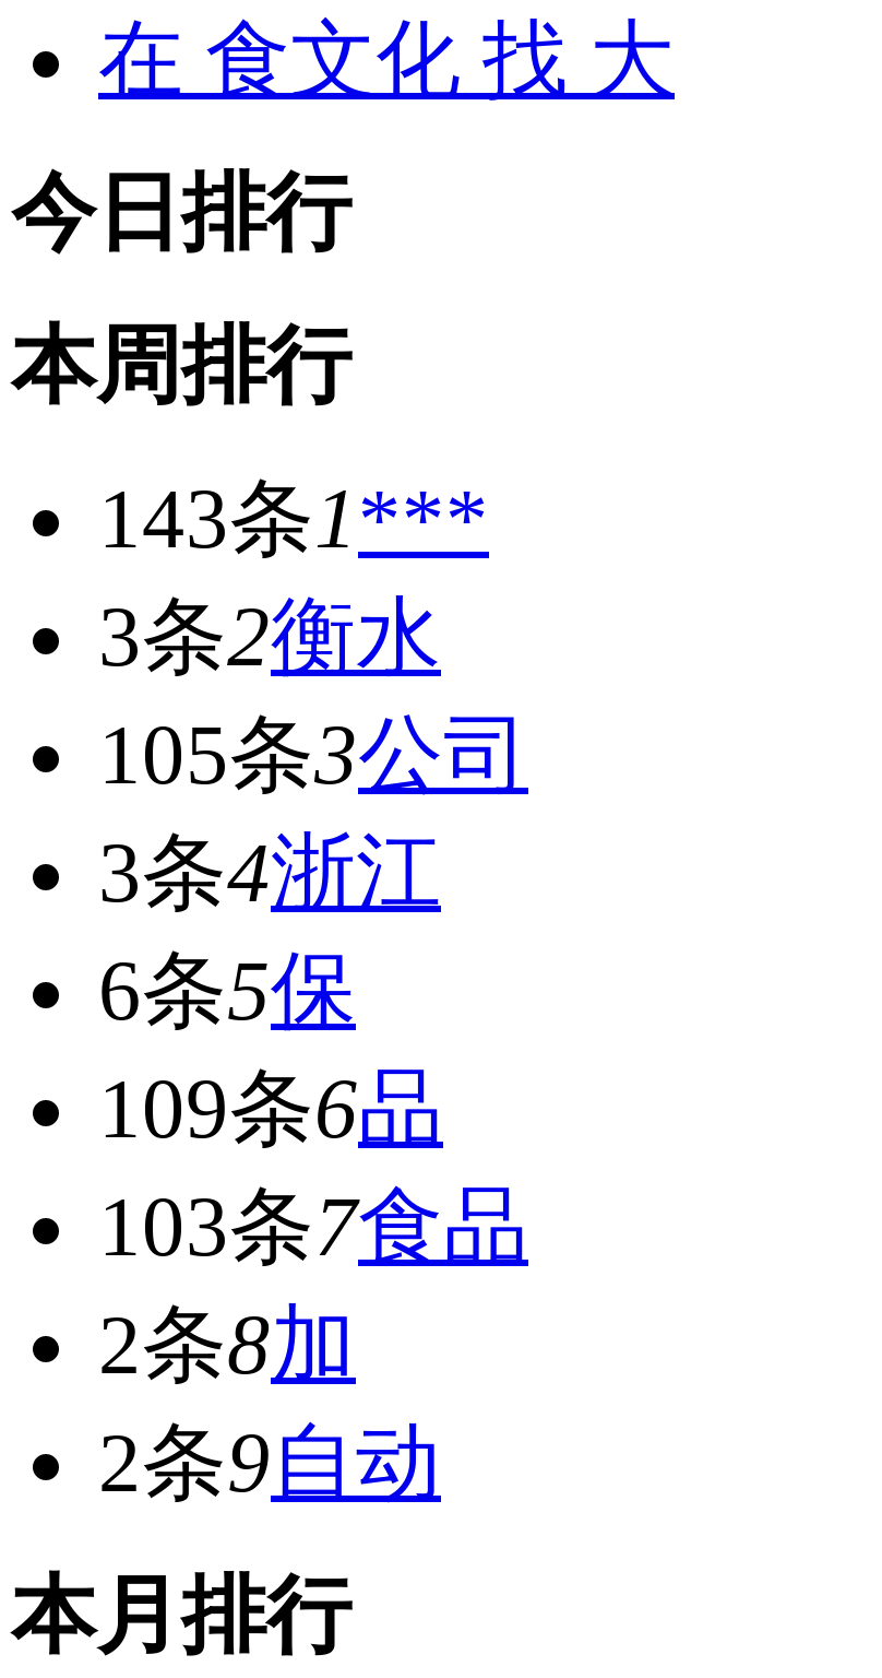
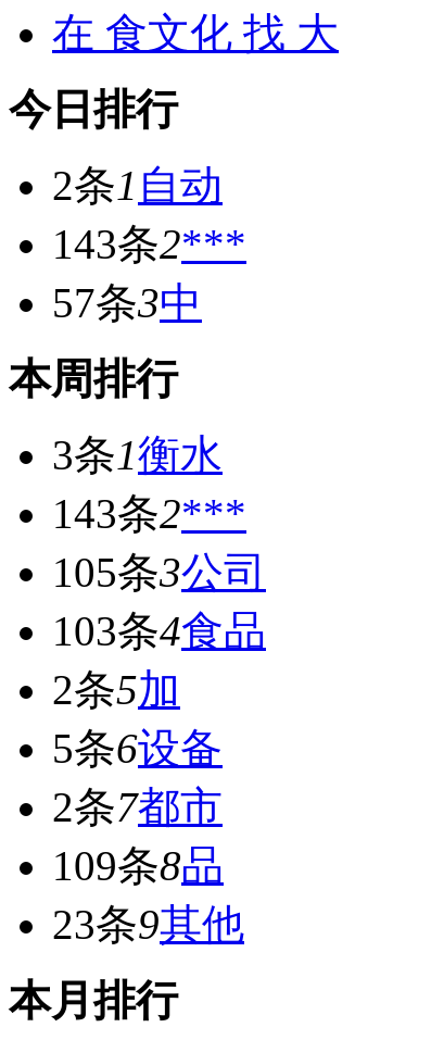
+ 2条1自动
+ 143条2***
+ 57条3中

- 143条1 ***
- 3条2衡水
+ 3条1衡水
+ 143条2***

- 3条4浙江
- 6条5保
- 109条6品
- 103条7食品
- 2条8加
- 2条9自动
+ 103条4食品
+ 2条5加
+ 5条6设备
+ 2条7都市
+ 109条8品
+ 23条9其他
